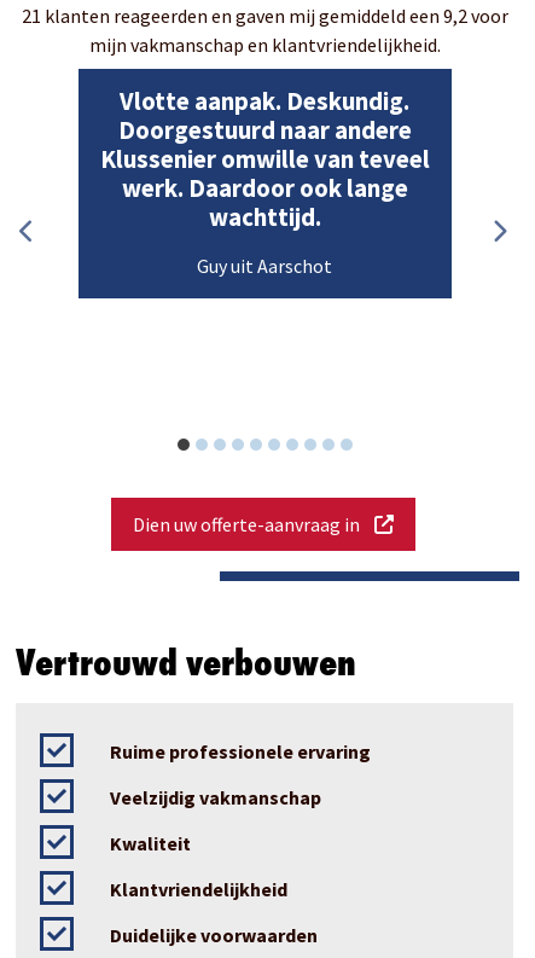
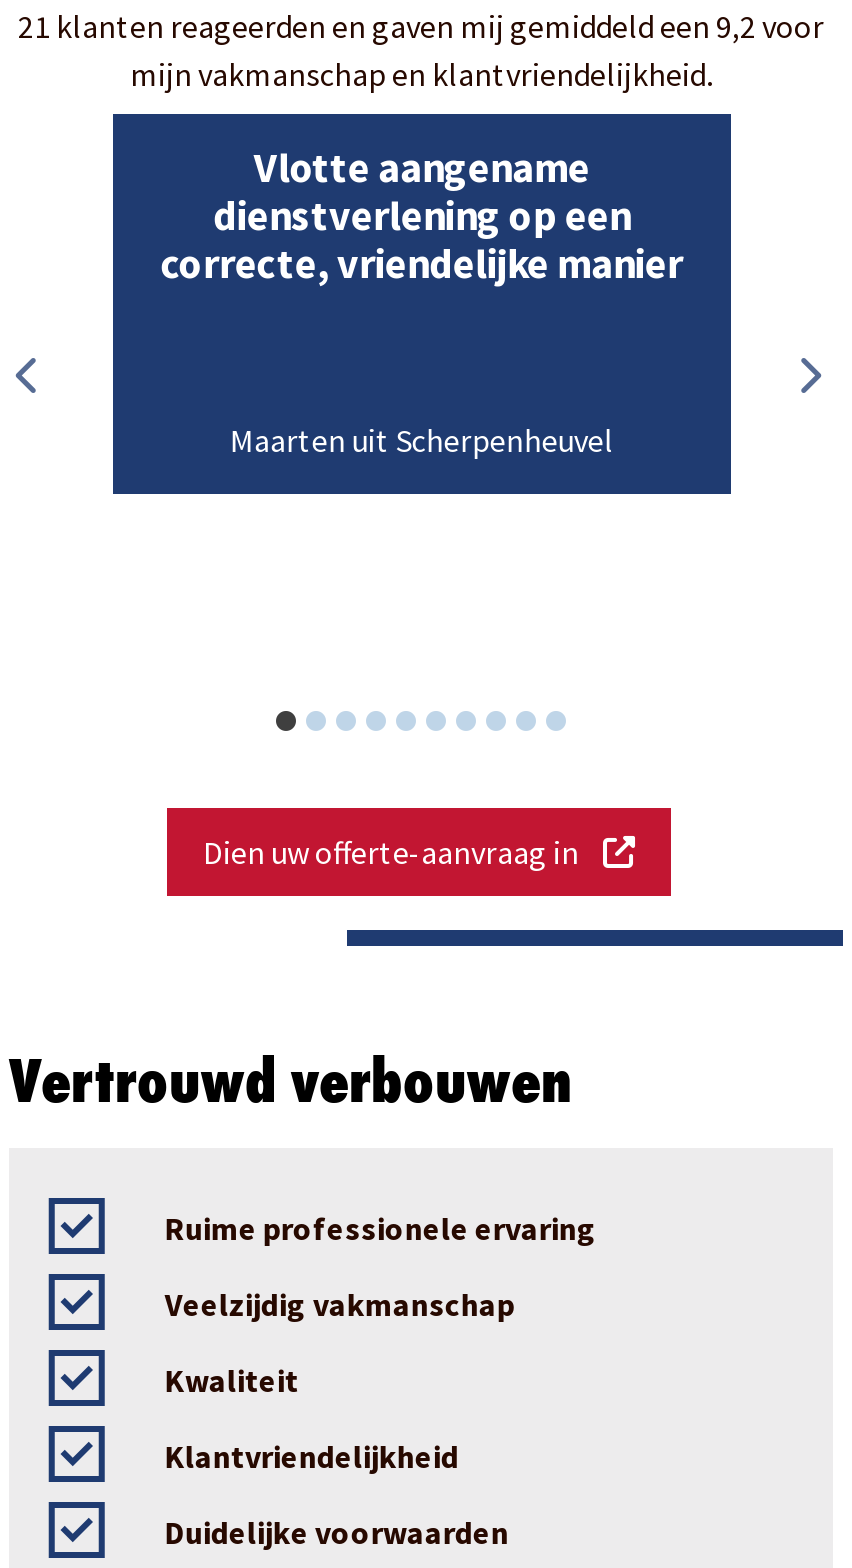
- Vlotte aanpak. Deskundig.
- Doorgestuurd naar andere
- Klussenier omwille van teveel
- werk. Daardoor ook lange
- wachttijd.
+ Vlotte aangename
+ dienstverlening op een
+ correcte, vriendelijke manier

- Guy uit Aarschot
+ Maarten uit Scherpenheuvel
